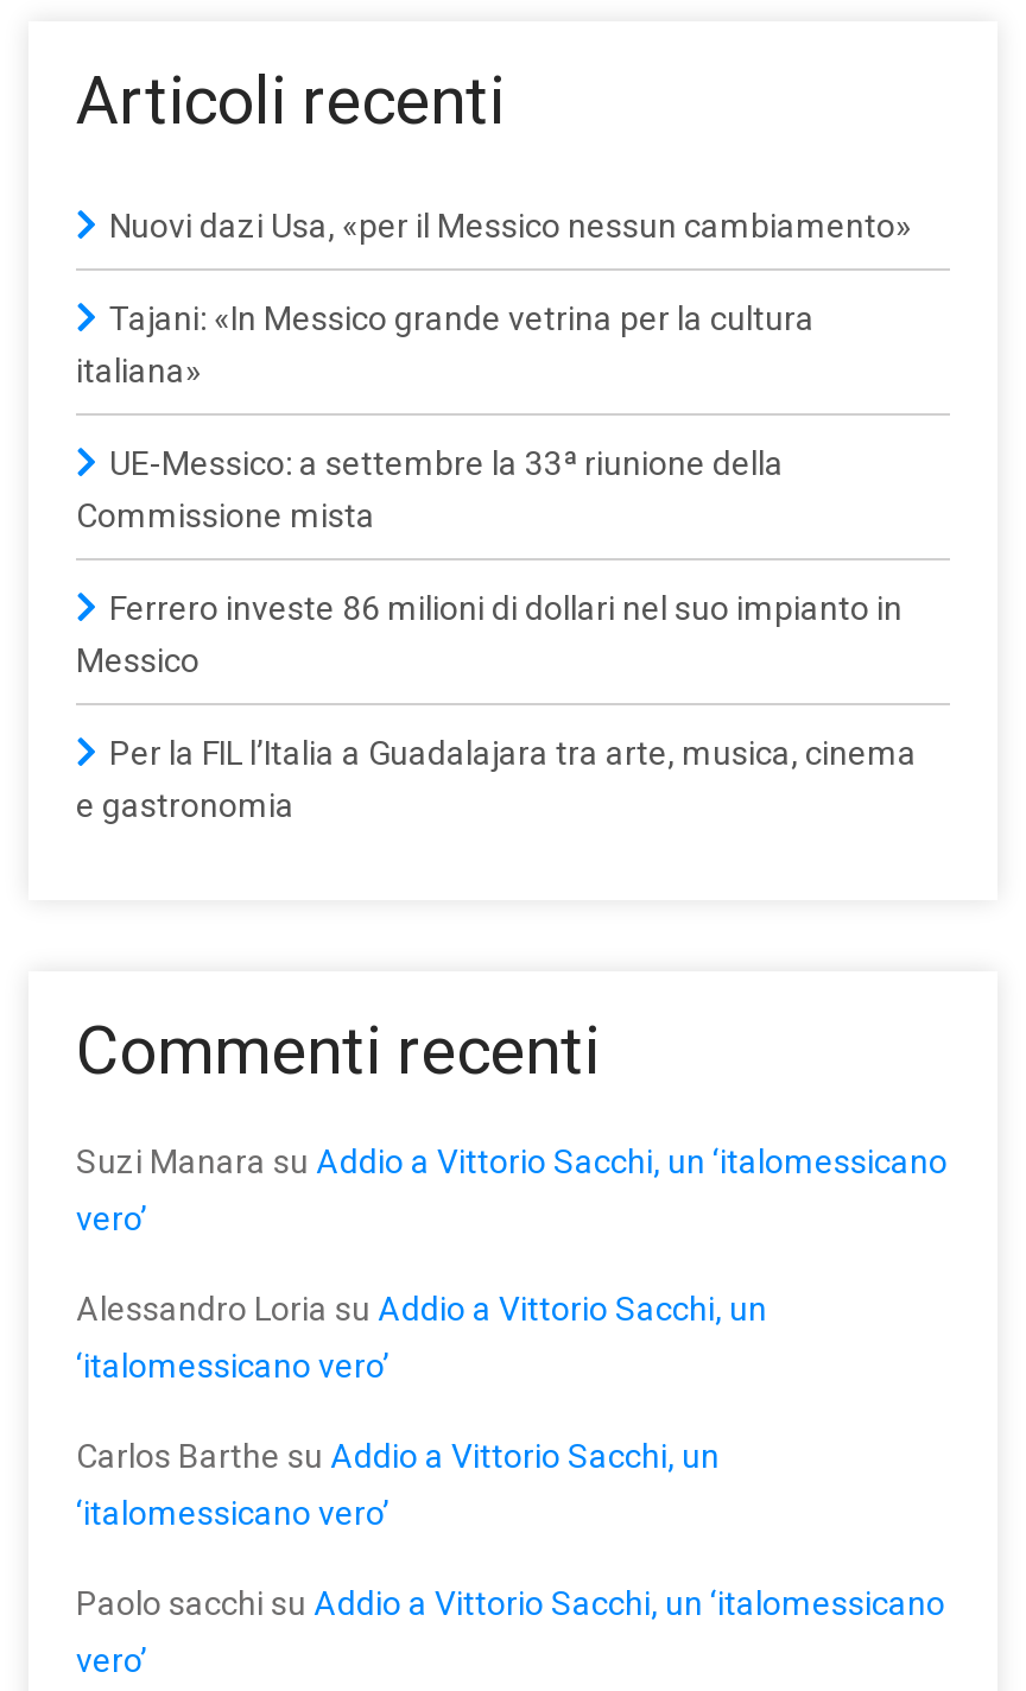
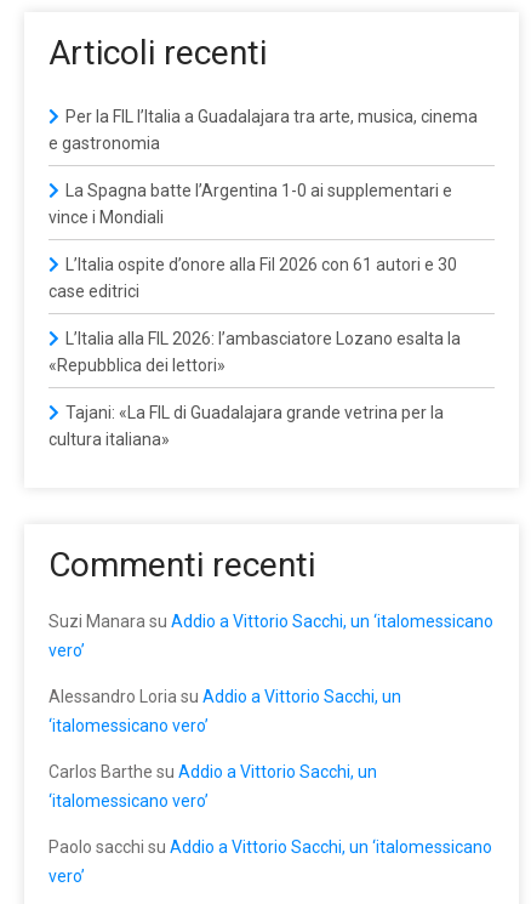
- Nuovi dazi Usa, «per il Messico nessun cambiamento»
- Tajani: «In Messico grande vetrina per la cultura
- italiana»
- UE-Messico: a settembre la 33ª riunione della
- Commissione mista
- Ferrero investe 86 milioni di dollari nel suo impianto in
- Messico

moved up: Per la FIL l’Italia a Guadalajara tra arte, musica, cinema | e gastronomia

+ La Spagna batte l’Argentina 1-0 ai supplementari e
+ vince i Mondiali
+ L’Italia ospite d’onore alla Fil 2026 con 61 autori e 30
+ case editrici
+ L’Italia alla FIL 2026: l’ambasciatore Lozano esalta la
+ «Repubblica dei lettori»
+ Tajani: «La FIL di Guadalajara grande vetrina per la
+ cultura italiana»
